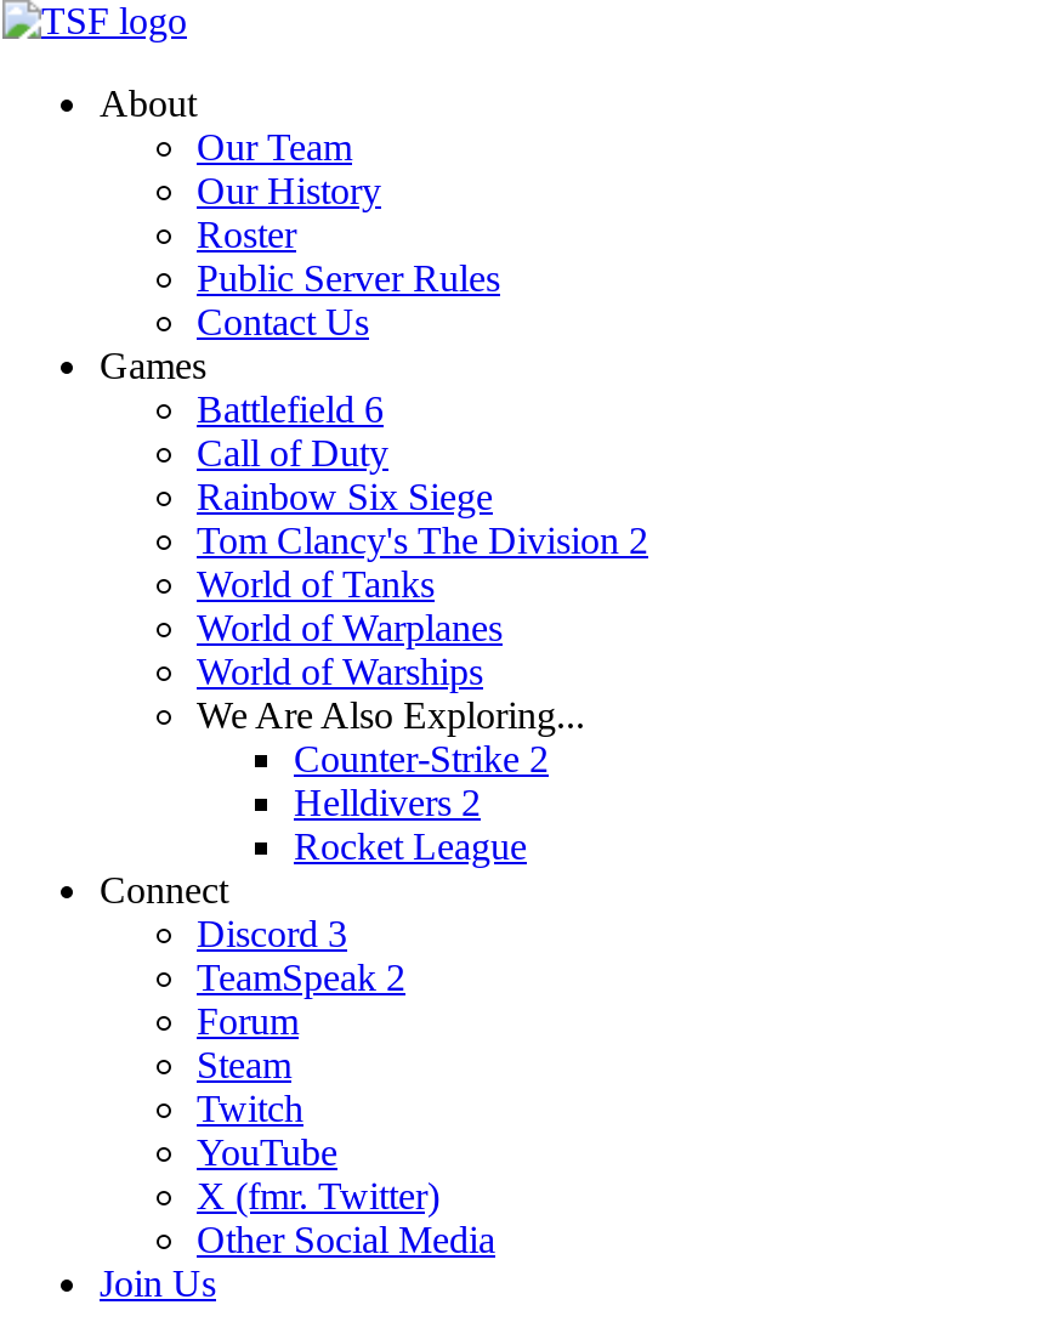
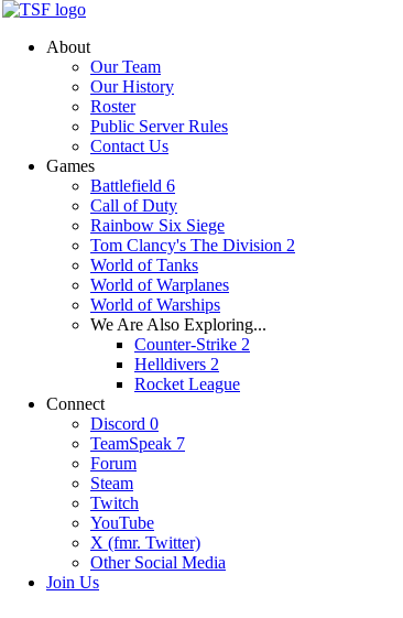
- Discord 3
+ Discord 0

- TeamSpeak 2
+ TeamSpeak 7
